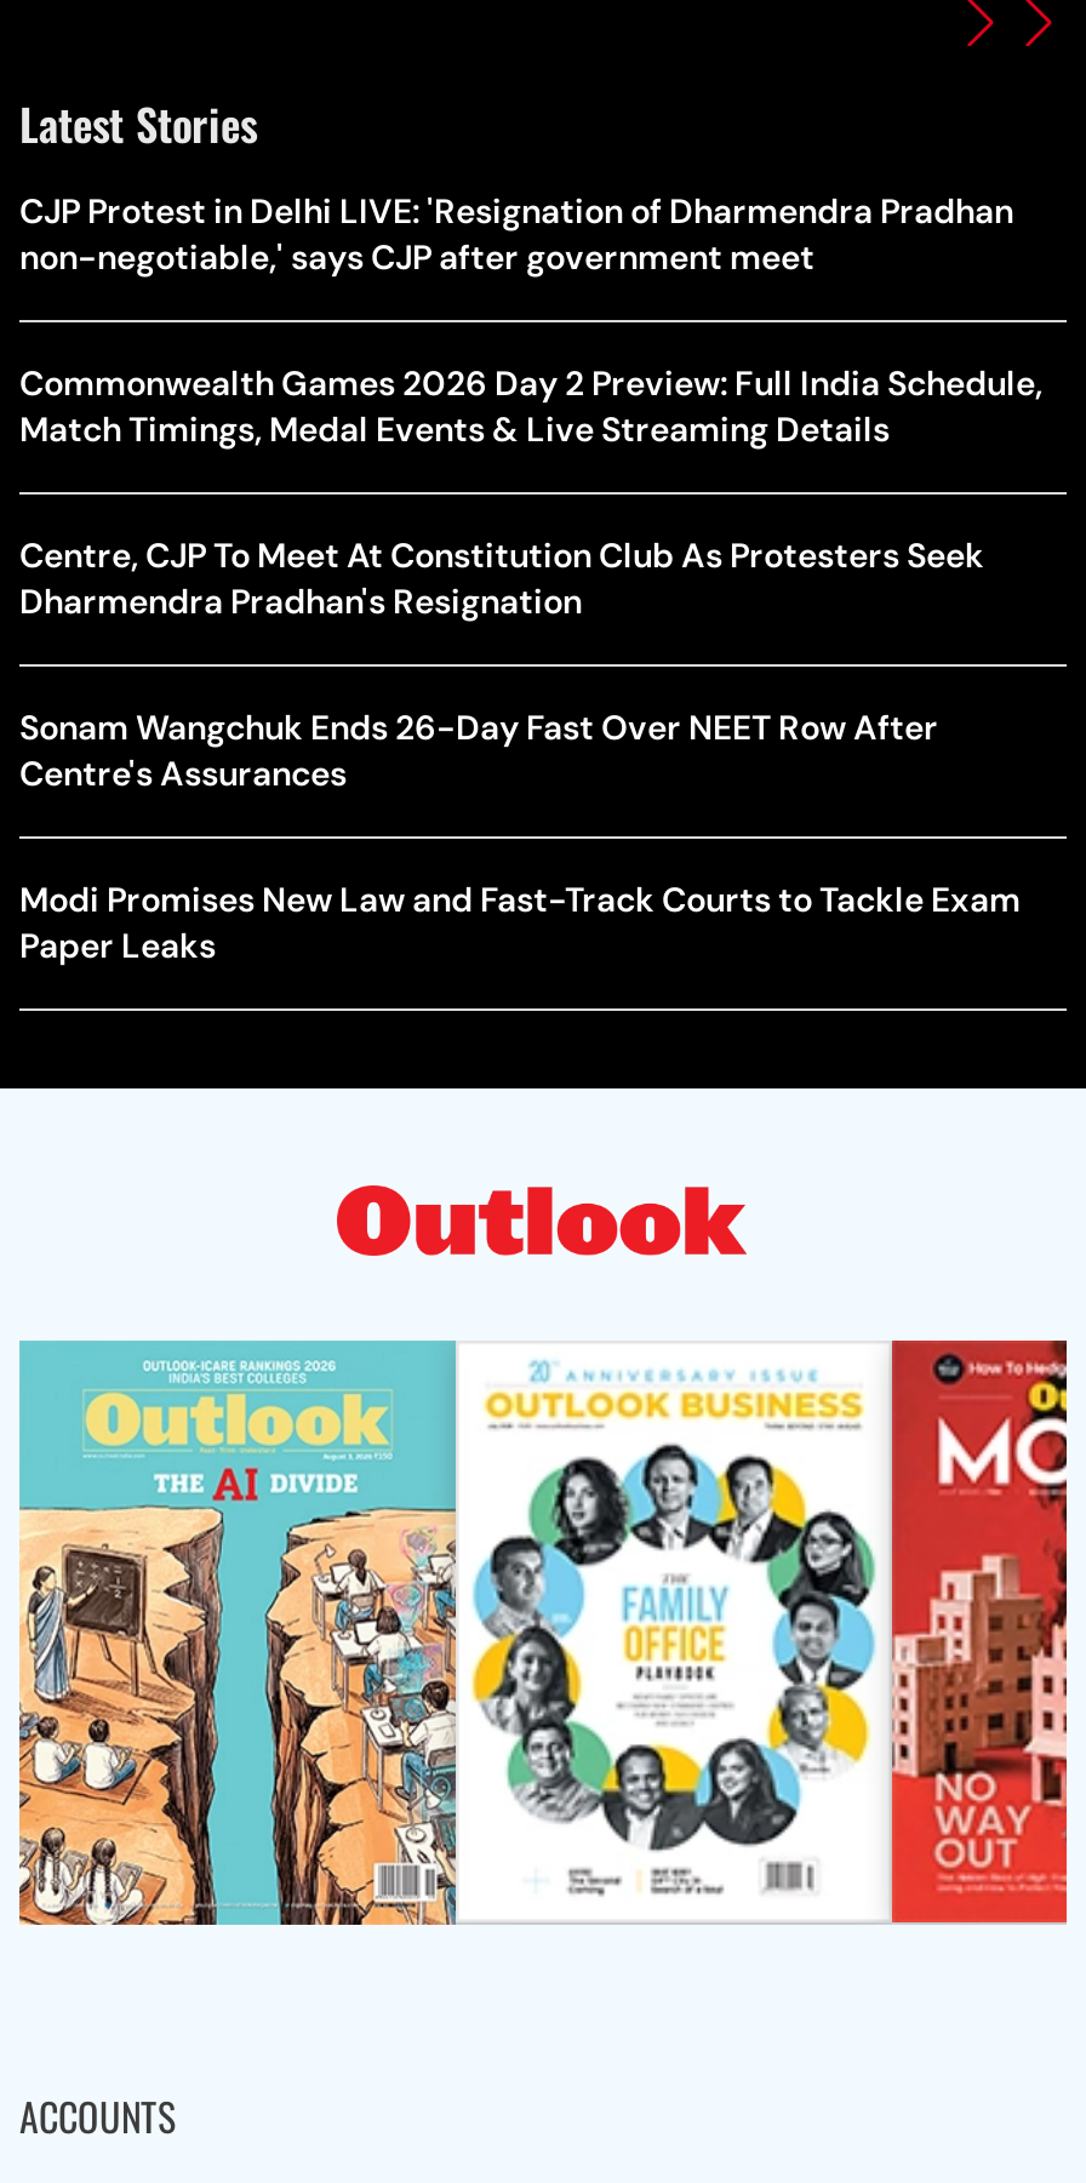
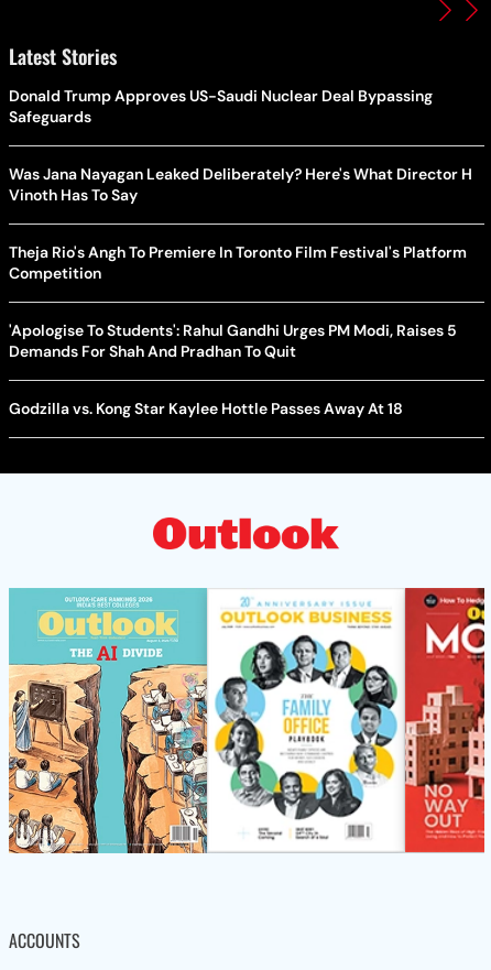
- CJP Protest in Delhi LIVE: 'Resignation of Dharmendra Pradhan
- non-negotiable,' says CJP after government meet
+ Donald Trump Approves US-Saudi Nuclear Deal Bypassing
+ Safeguards

- Commonwealth Games 2026 Day 2 Preview: Full India Schedule,
- Match Timings, Medal Events & Live Streaming Details
+ Was Jana Nayagan Leaked Deliberately? Here's What Director H
+ Vinoth Has To Say

- Centre, CJP To Meet At Constitution Club As Protesters Seek
- Dharmendra Pradhan's Resignation
+ Theja Rio's Angh To Premiere In Toronto Film Festival's Platform
+ Competition

- Sonam Wangchuk Ends 26-Day Fast Over NEET Row After
- Centre's Assurances
+ 'Apologise To Students': Rahul Gandhi Urges PM Modi, Raises 5
+ Demands For Shah And Pradhan To Quit

- Modi Promises New Law and Fast-Track Courts to Tackle Exam
- Paper Leaks
+ Godzilla vs. Kong Star Kaylee Hottle Passes Away At 18
